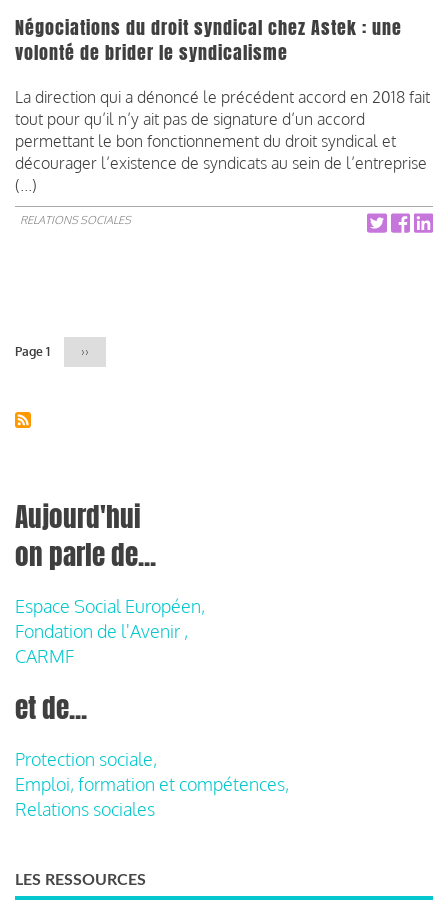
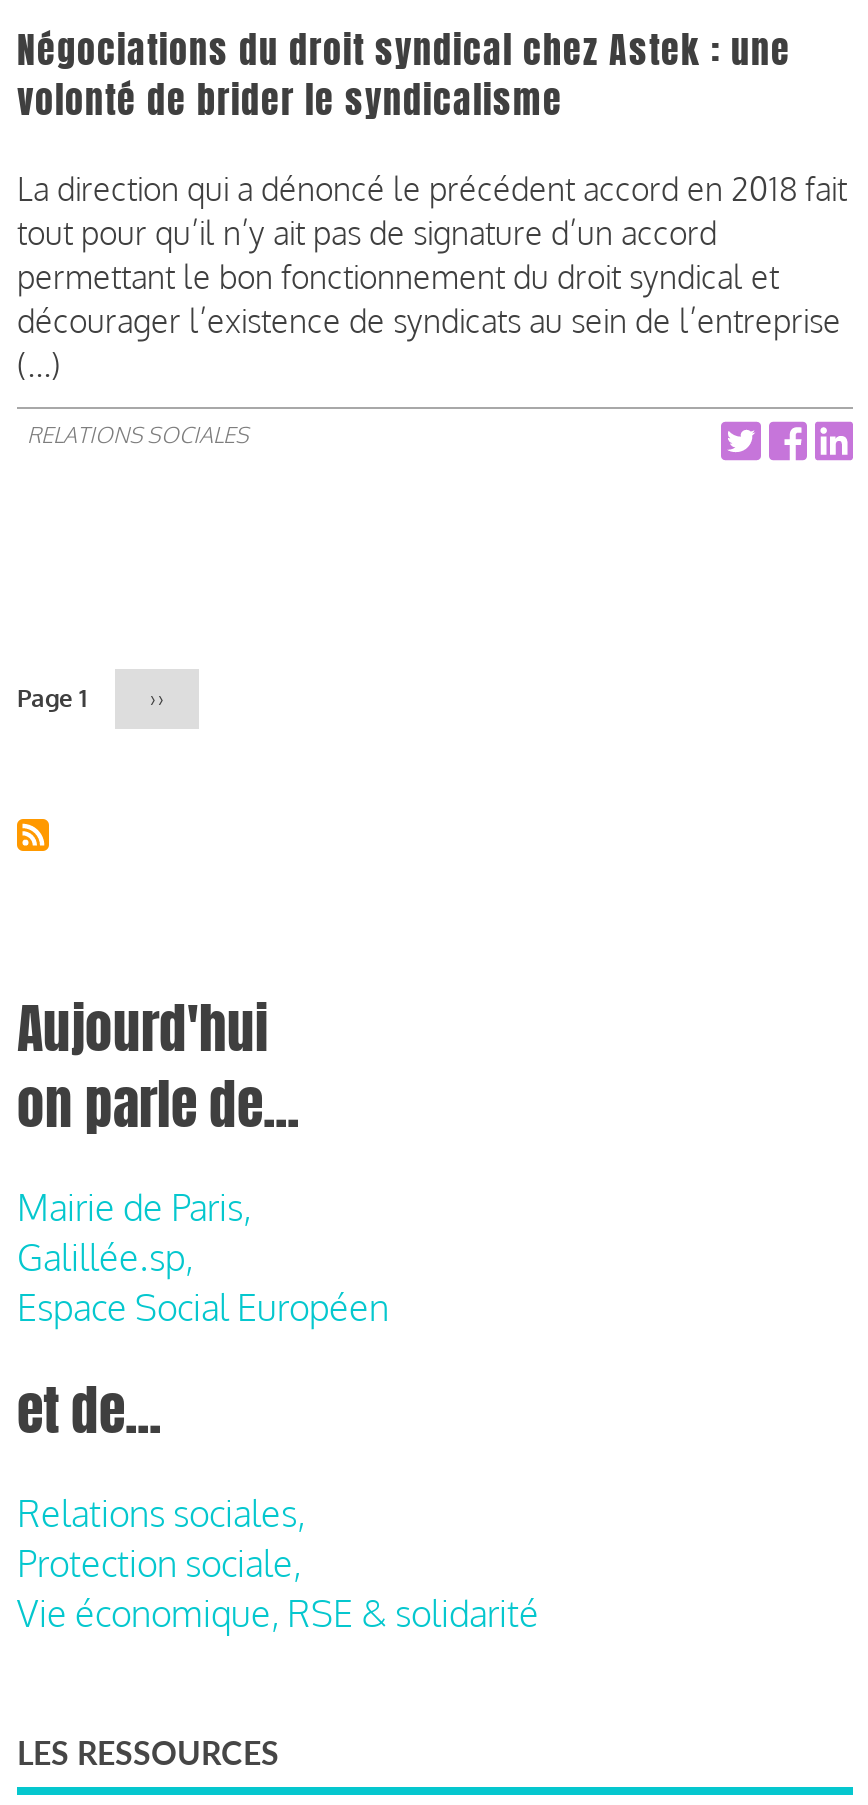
- Espace Social Européen,
- Fondation de l'Avenir ,
- CARMF
+ Mairie de Paris,
+ Galillée.sp,
+ Espace Social Européen

+ Relations sociales,

moved down: Protection sociale,

- Emploi, formation et compétences,
- Relations sociales
+ Vie économique, RSE & solidarité
